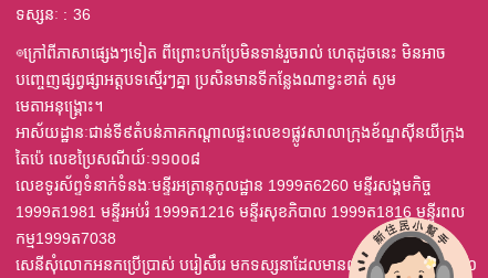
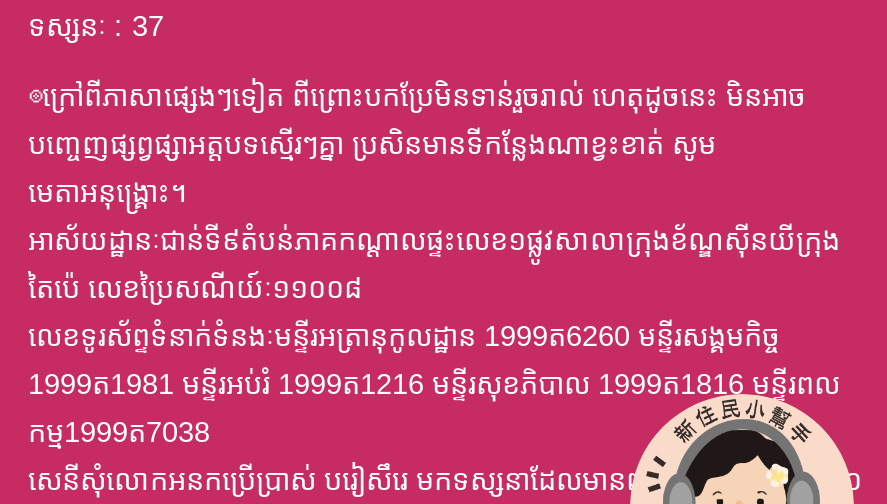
- 36
+ 37
